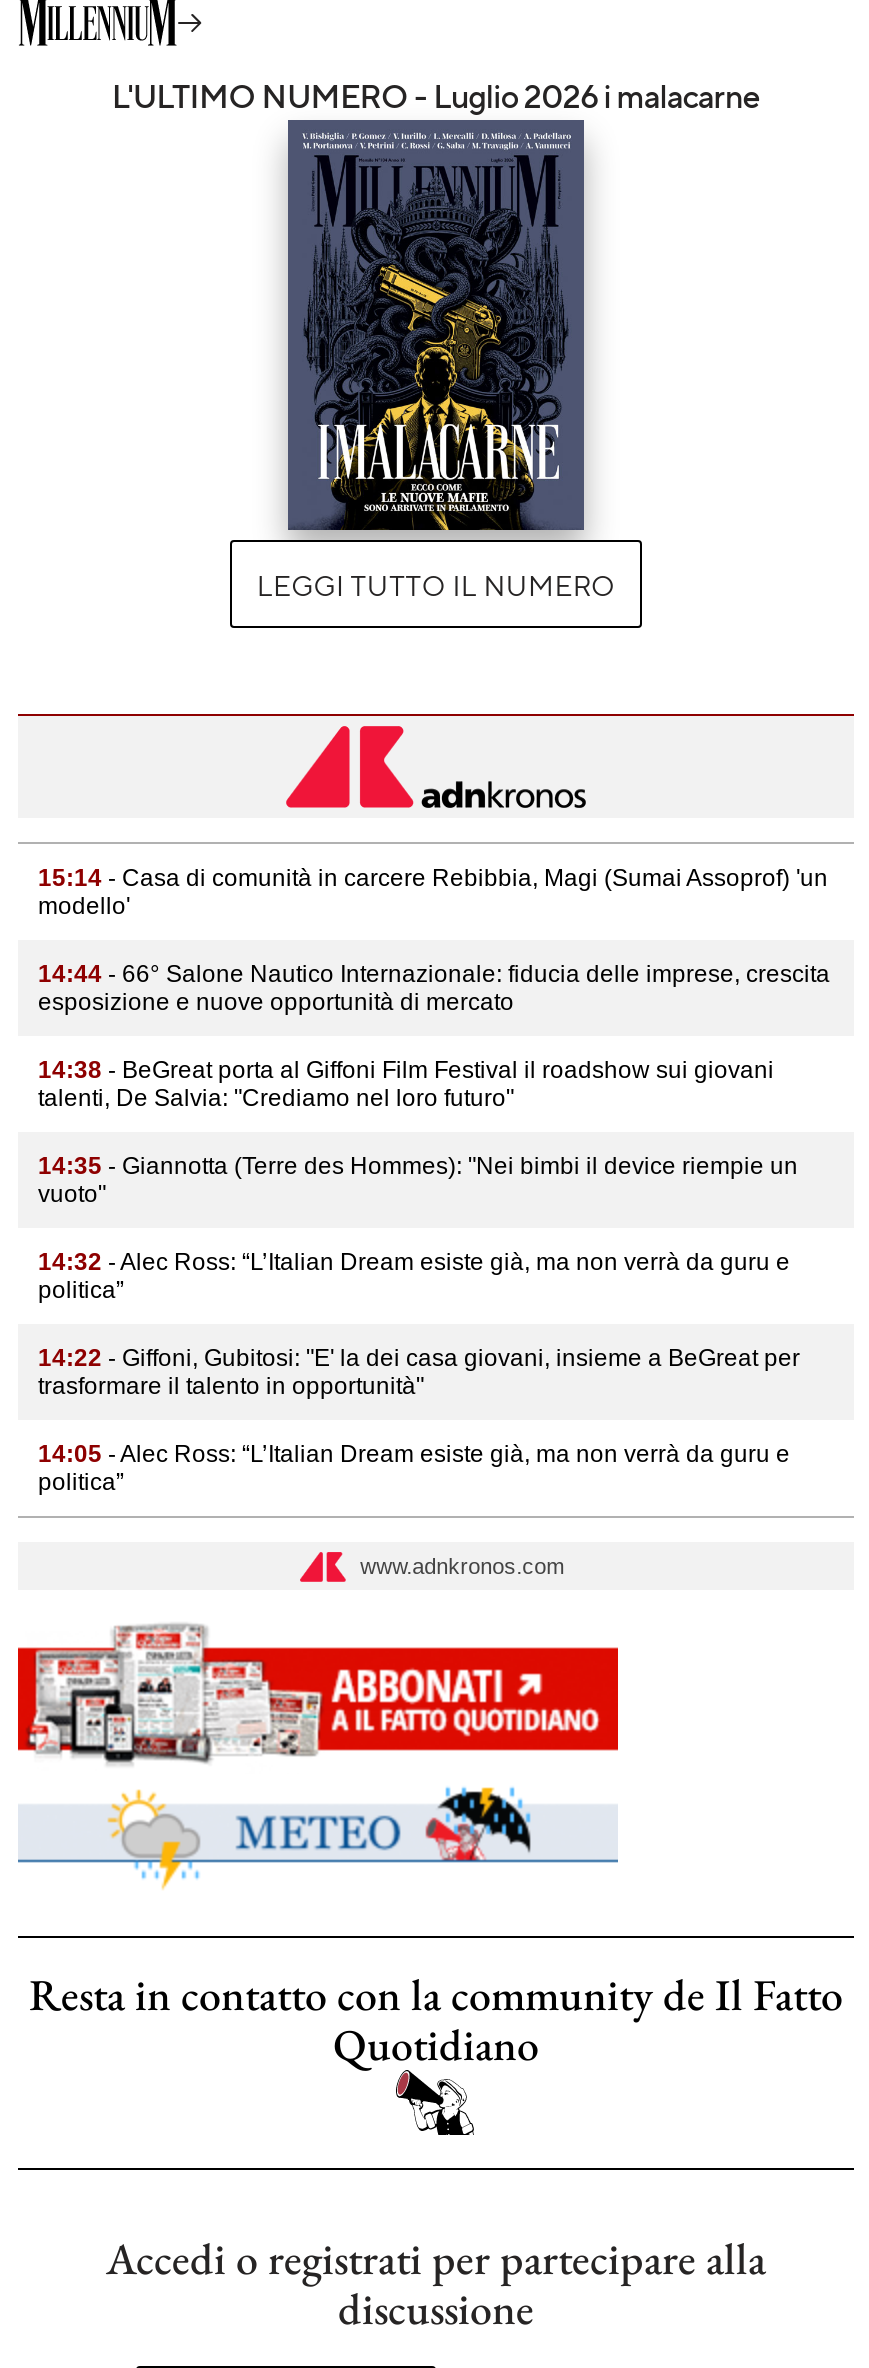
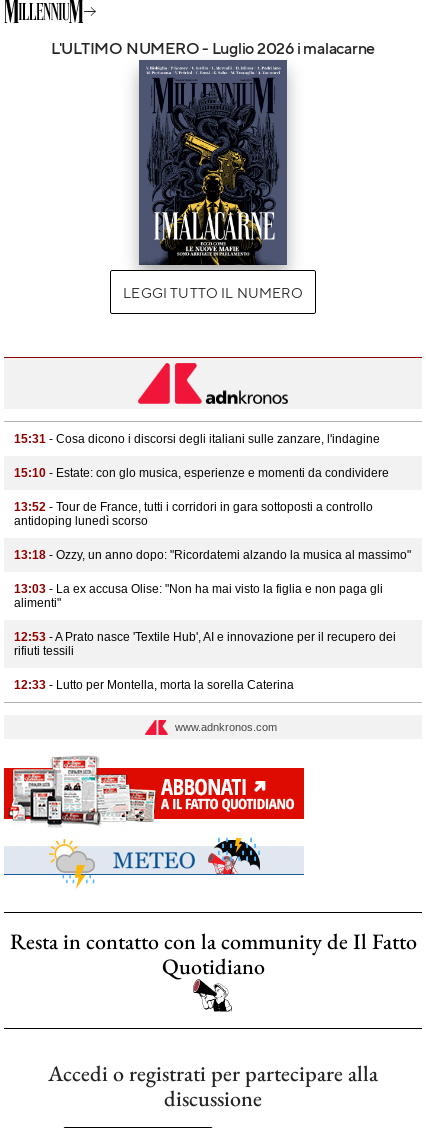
- 15:14 - Casa di comunità in carcere Rebibbia, Magi (Sumai Assoprof) 'un
- modello'
+ 15:31 - Cosa dicono i discorsi degli italiani sulle zanzare, l'indagine

- 14:44 - 66° Salone Nautico Internazionale: fiducia delle imprese, crescita
- esposizione e nuove opportunità di mercato
+ 15:10 - Estate: con glo musica, esperienze e momenti da condividere

- 14:38 - BeGreat porta al Giffoni Film Festival il roadshow sui giovani
- talenti, De Salvia: "Crediamo nel loro futuro"
+ 13:52 - Tour de France, tutti i corridori in gara sottoposti a controllo
+ antidoping lunedì scorso

- 14:35 - Giannotta (Terre des Hommes): "Nei bimbi il device riempie un
- vuoto"
+ 13:18 - Ozzy, un anno dopo: "Ricordatemi alzando la musica al massimo"

- 14:32 - Alec Ross: “L’Italian Dream esiste già, ma non verrà da guru e
- politica”
+ 13:03 - La ex accusa Olise: "Non ha mai visto la figlia e non paga gli
+ alimenti"

- 14:22 - Giffoni, Gubitosi: "E' la dei casa giovani, insieme a BeGreat per
- trasformare il talento in opportunità"
+ 12:53 - A Prato nasce 'Textile Hub', AI e innovazione per il recupero dei
+ rifiuti tessili

- 14:05 - Alec Ross: “L’Italian Dream esiste già, ma non verrà da guru e
- politica”
+ 12:33 - Lutto per Montella, morta la sorella Caterina
